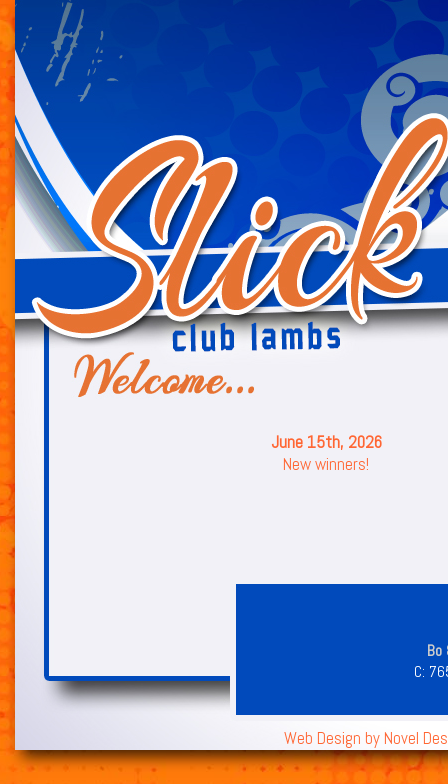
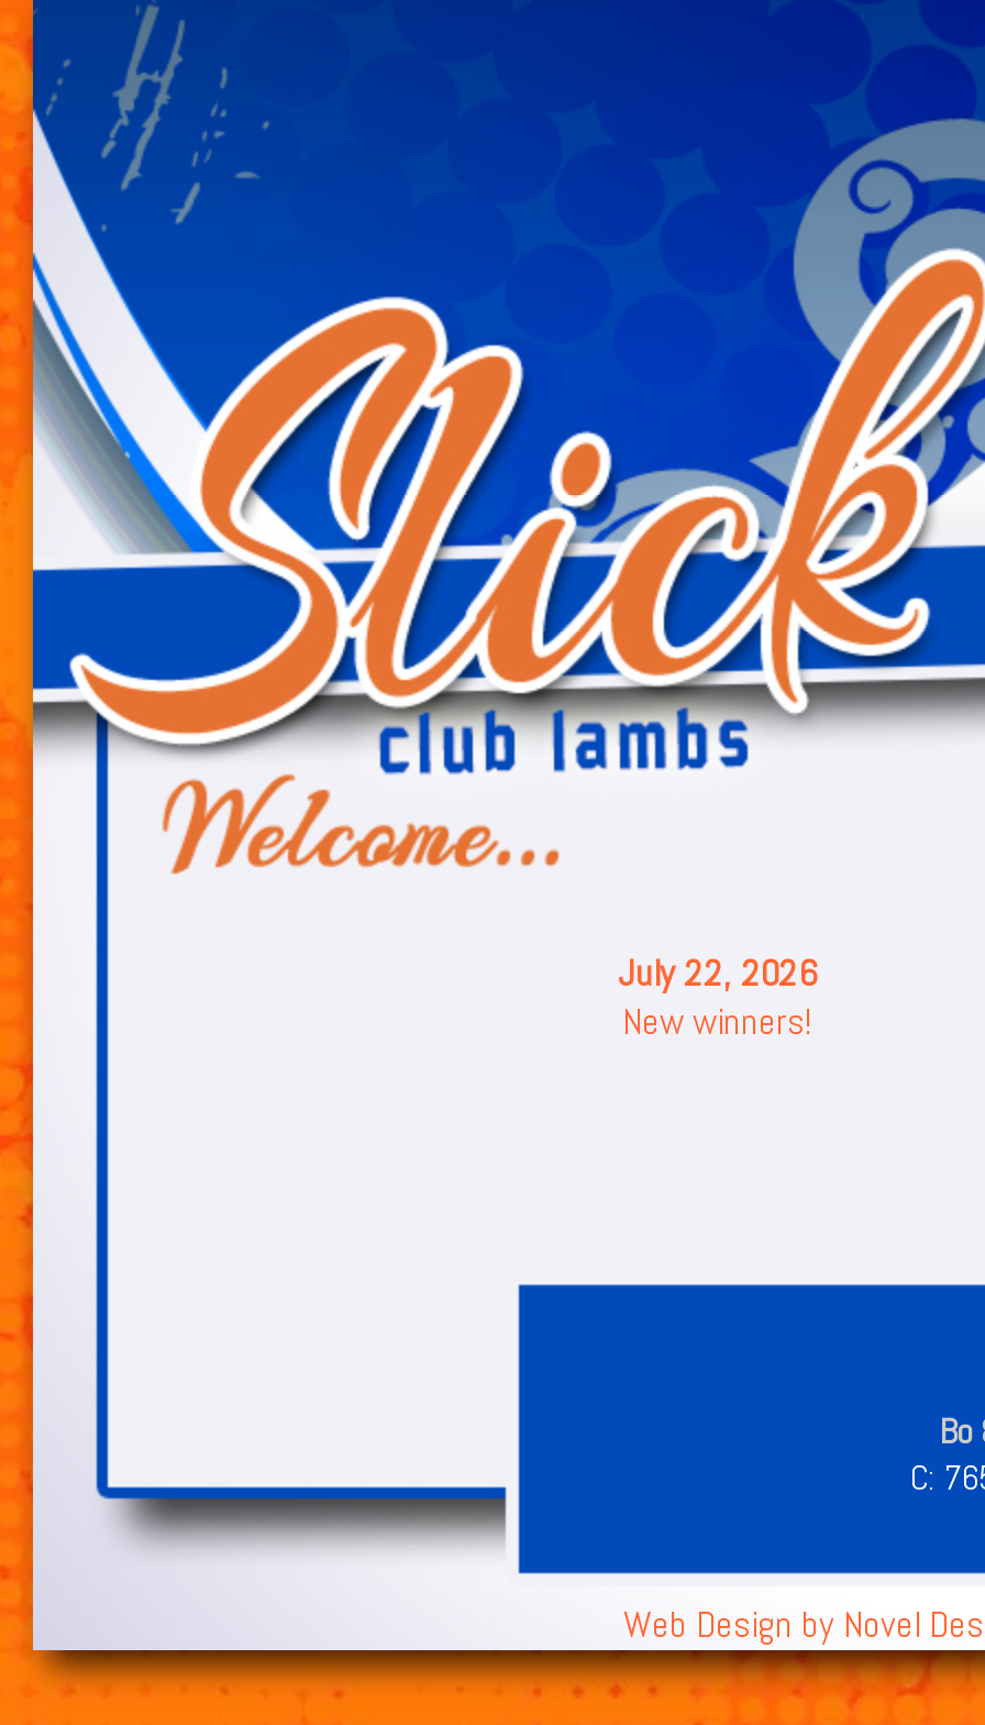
- June 15th, 2026
+ July 22, 2026
